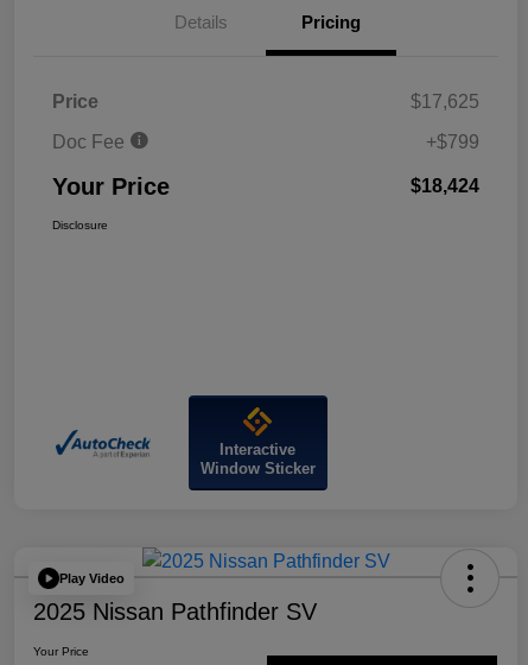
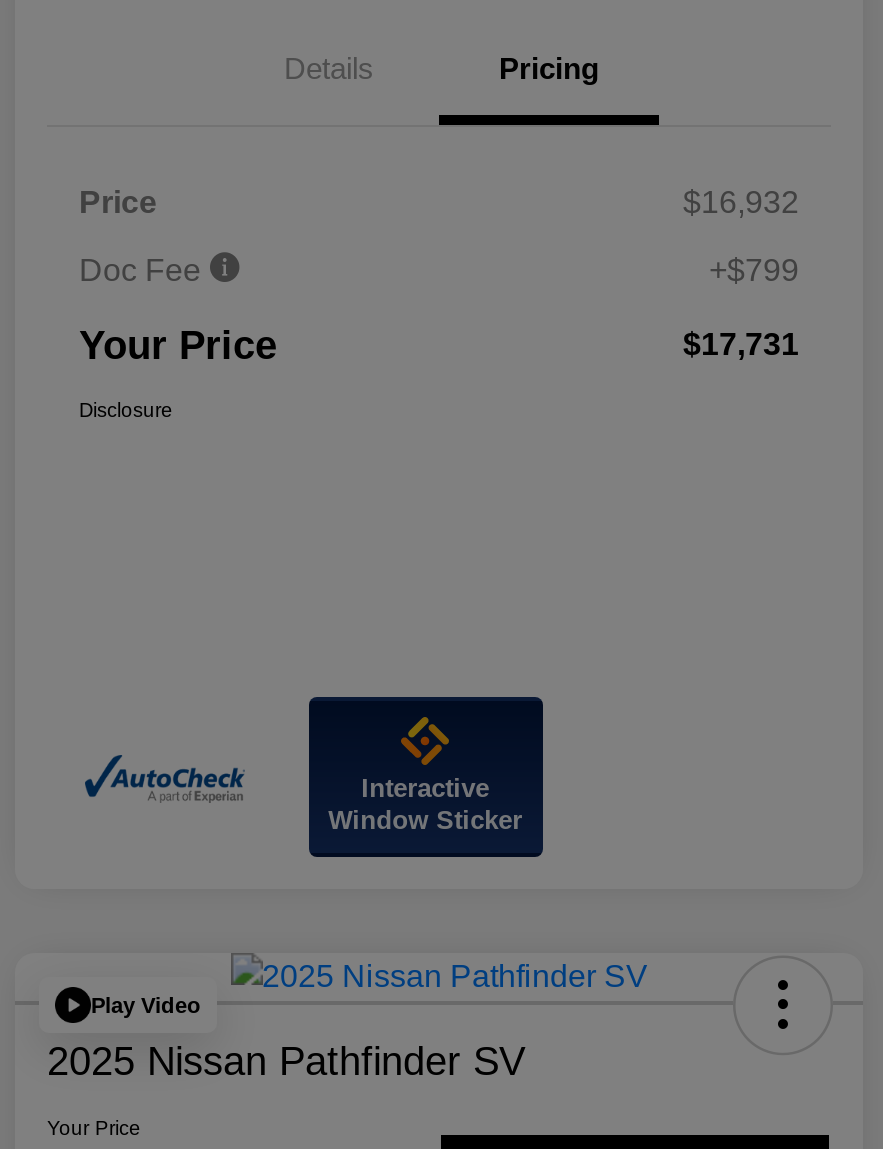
- $17,625
+ $16,932

- $18,424
+ $17,731
